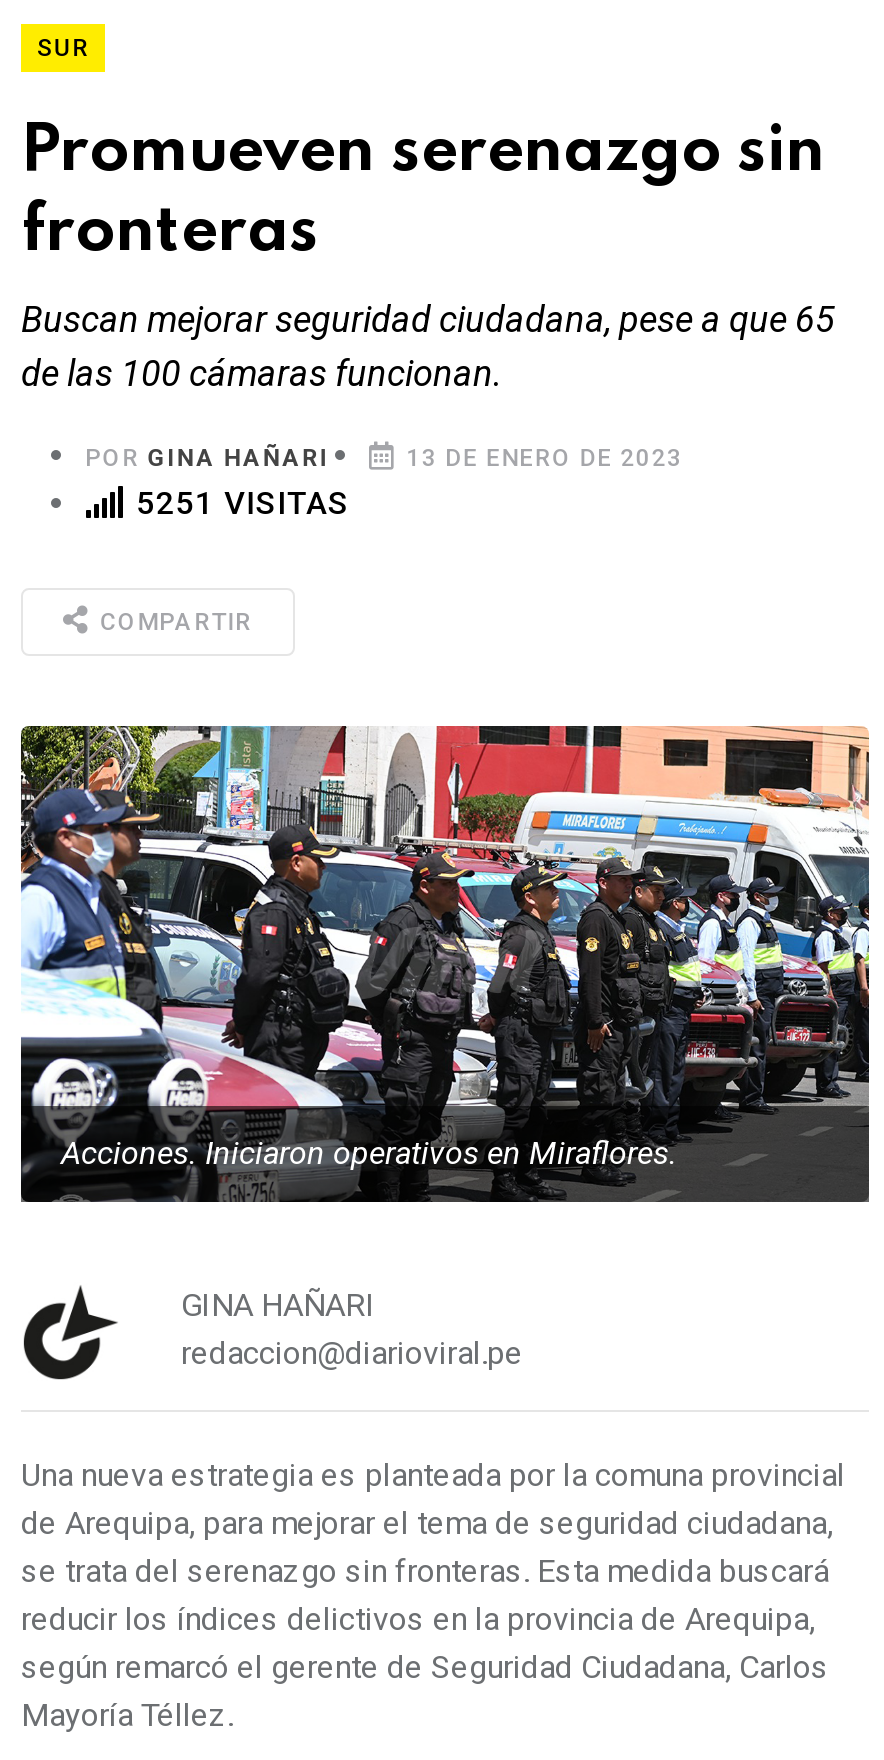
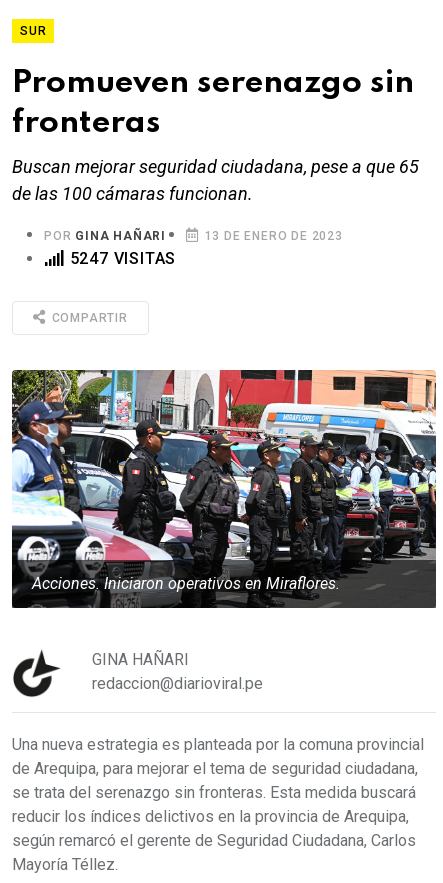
- 5251 VISITAS
+ 5247 VISITAS
